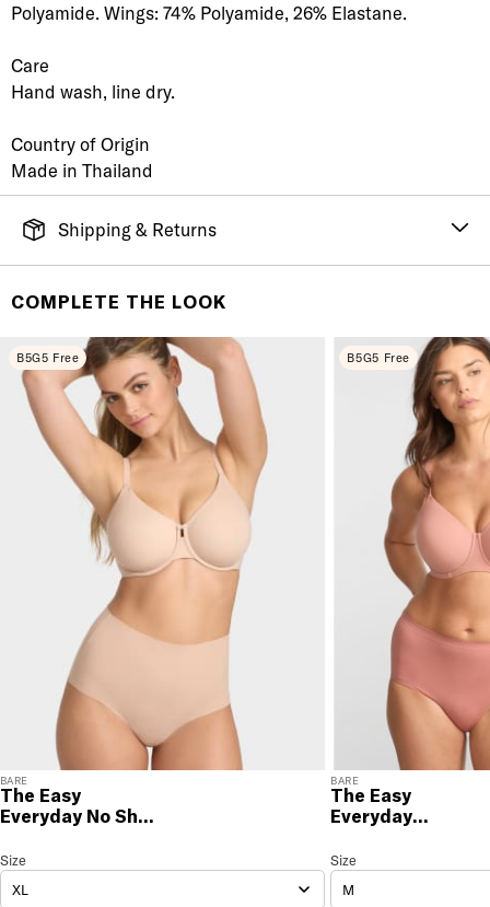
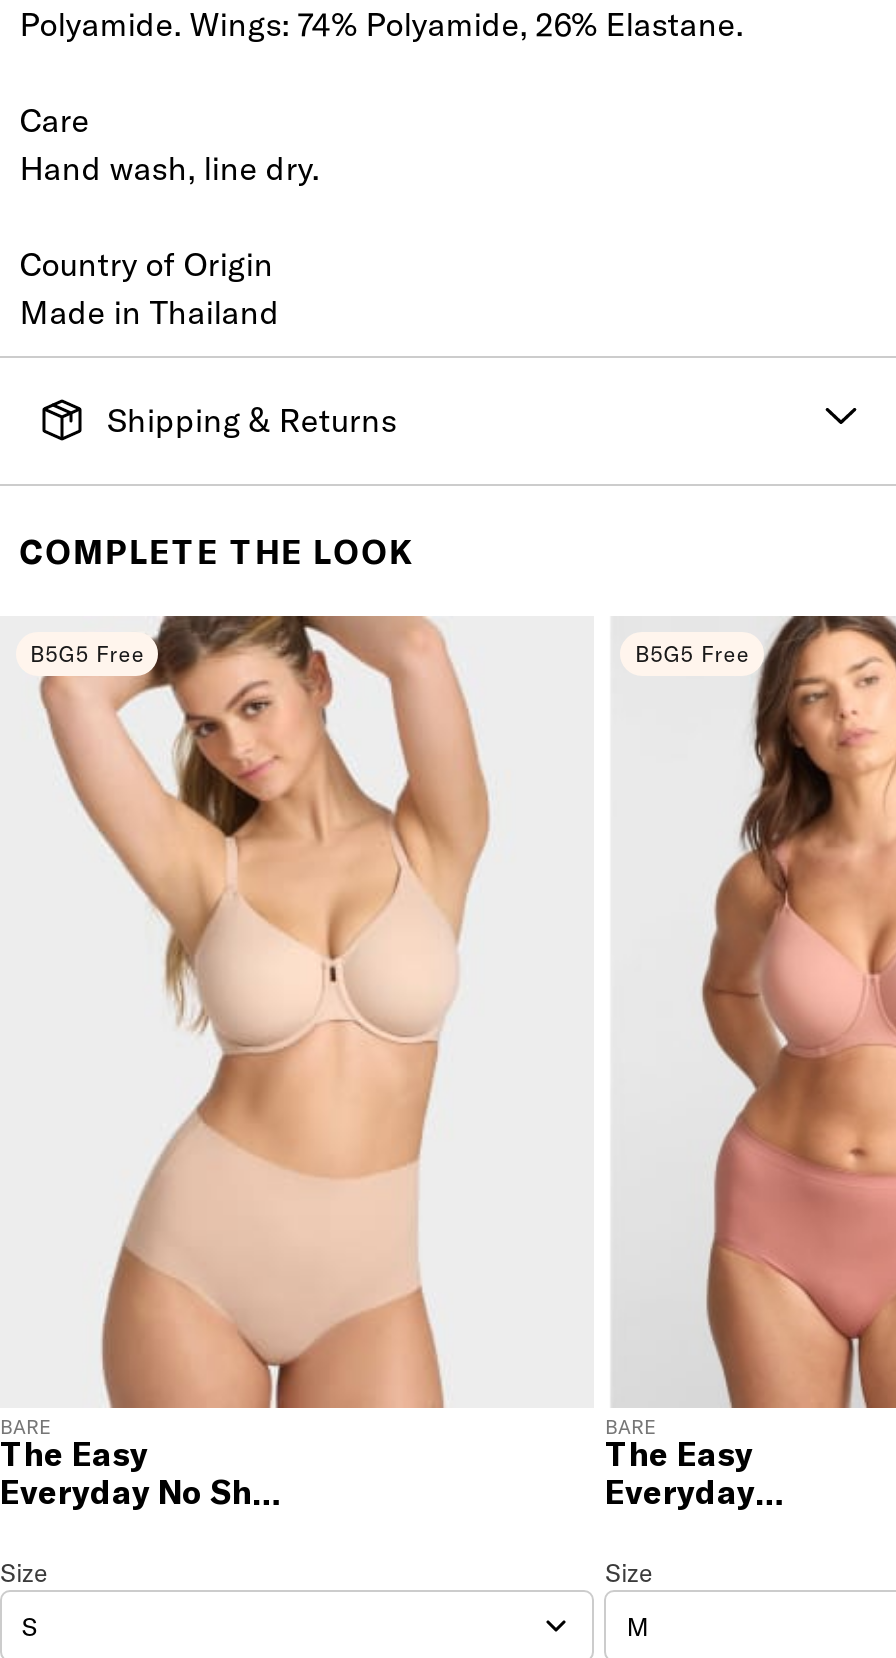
- XL
+ S
